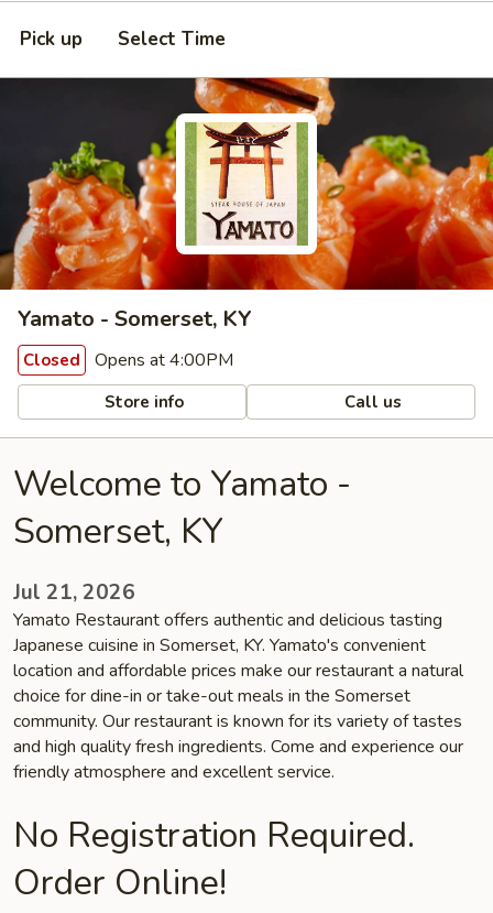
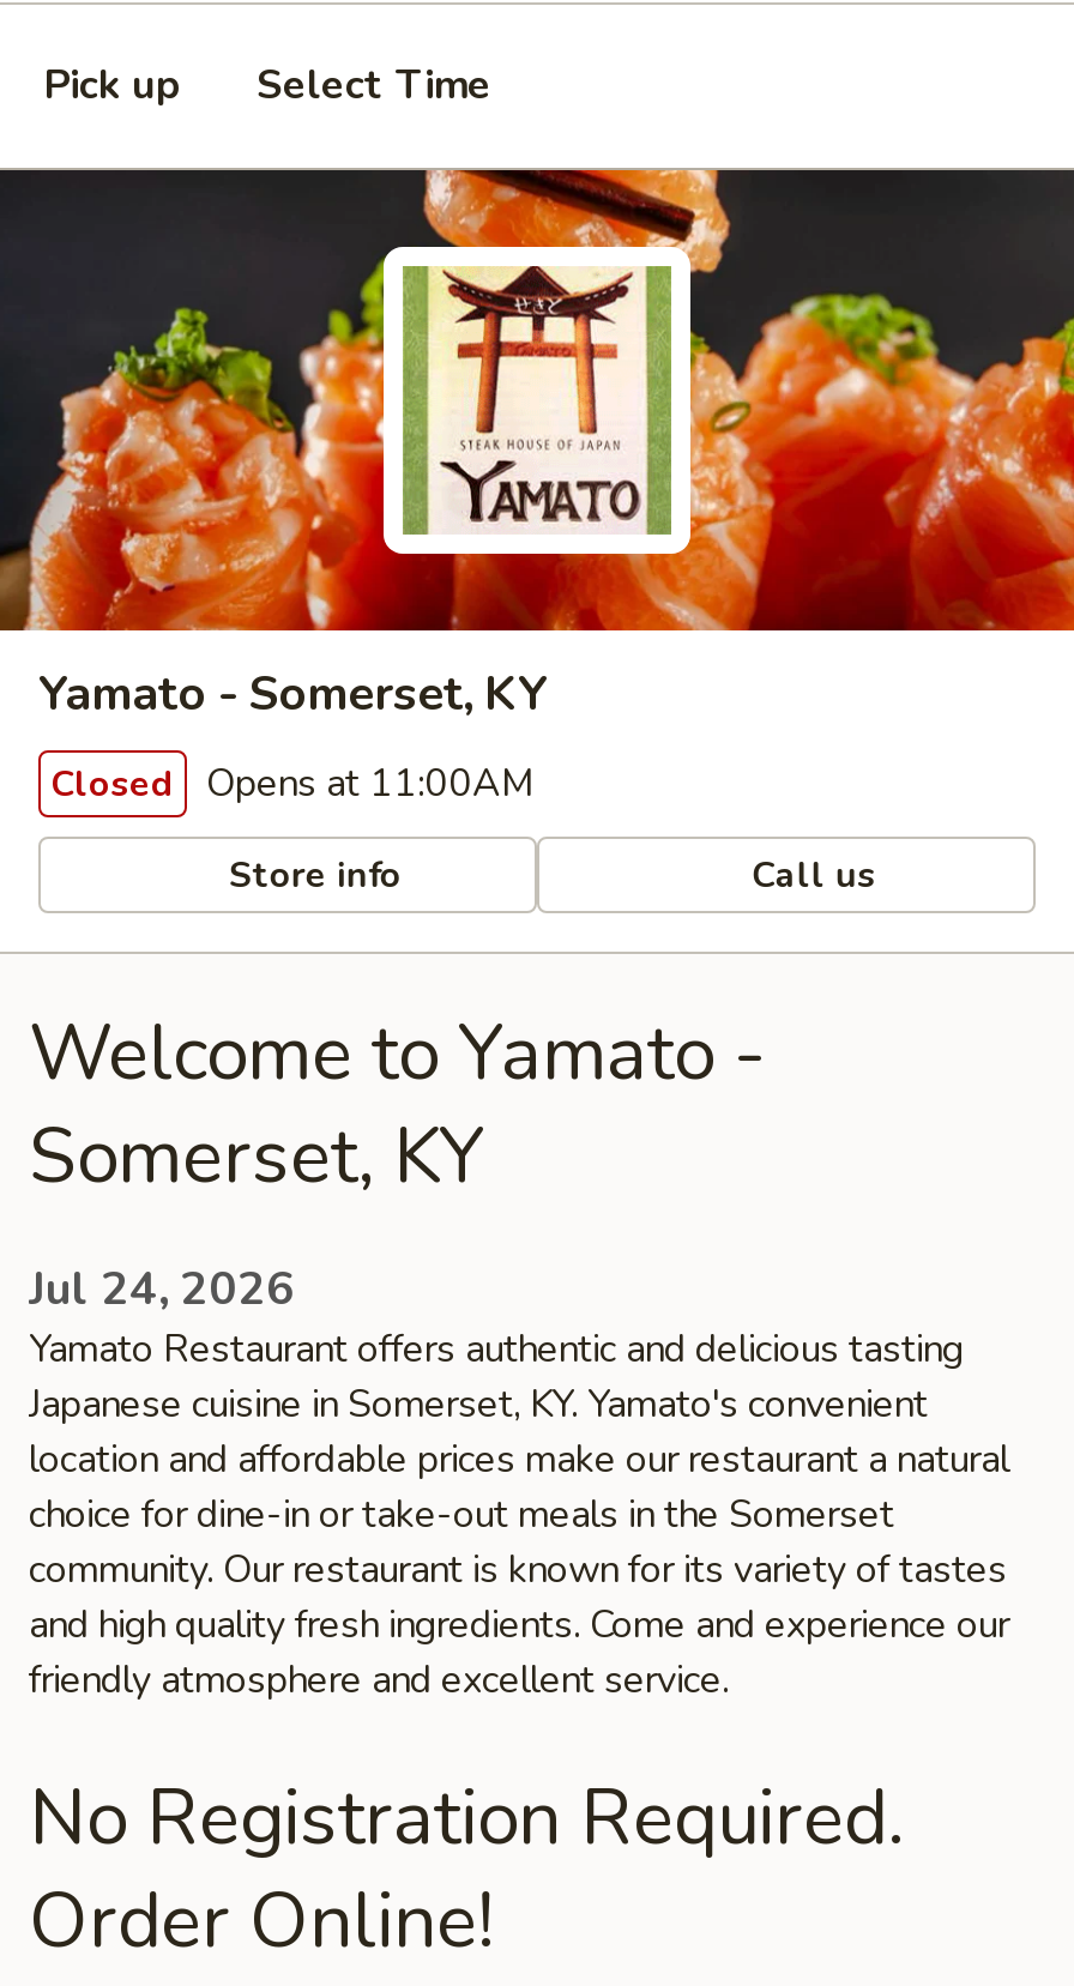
- Closed Opens at 4:00PM
+ Closed Opens at 11:00AM

- Jul 21, 2026
+ Jul 24, 2026
